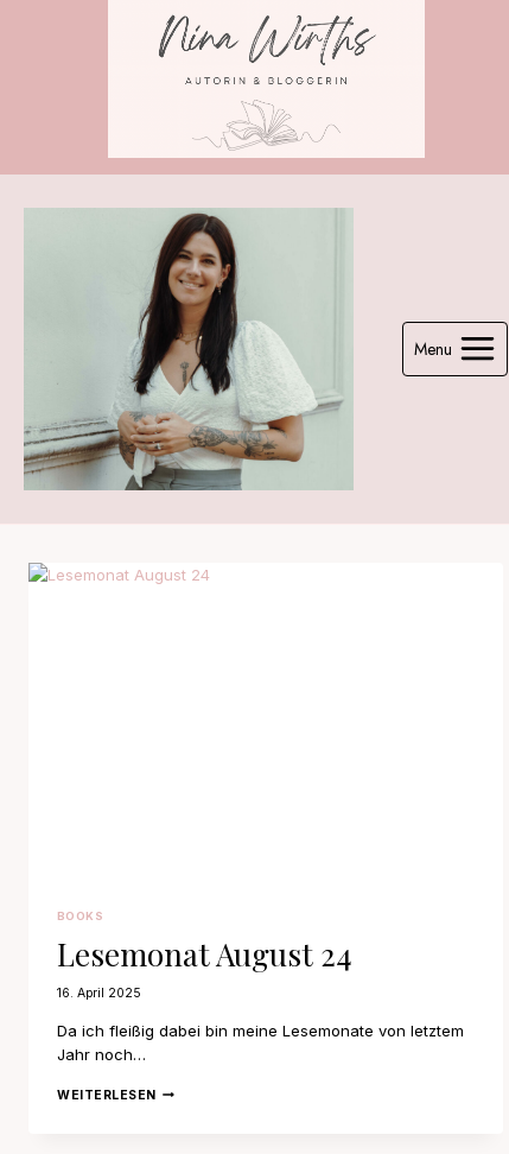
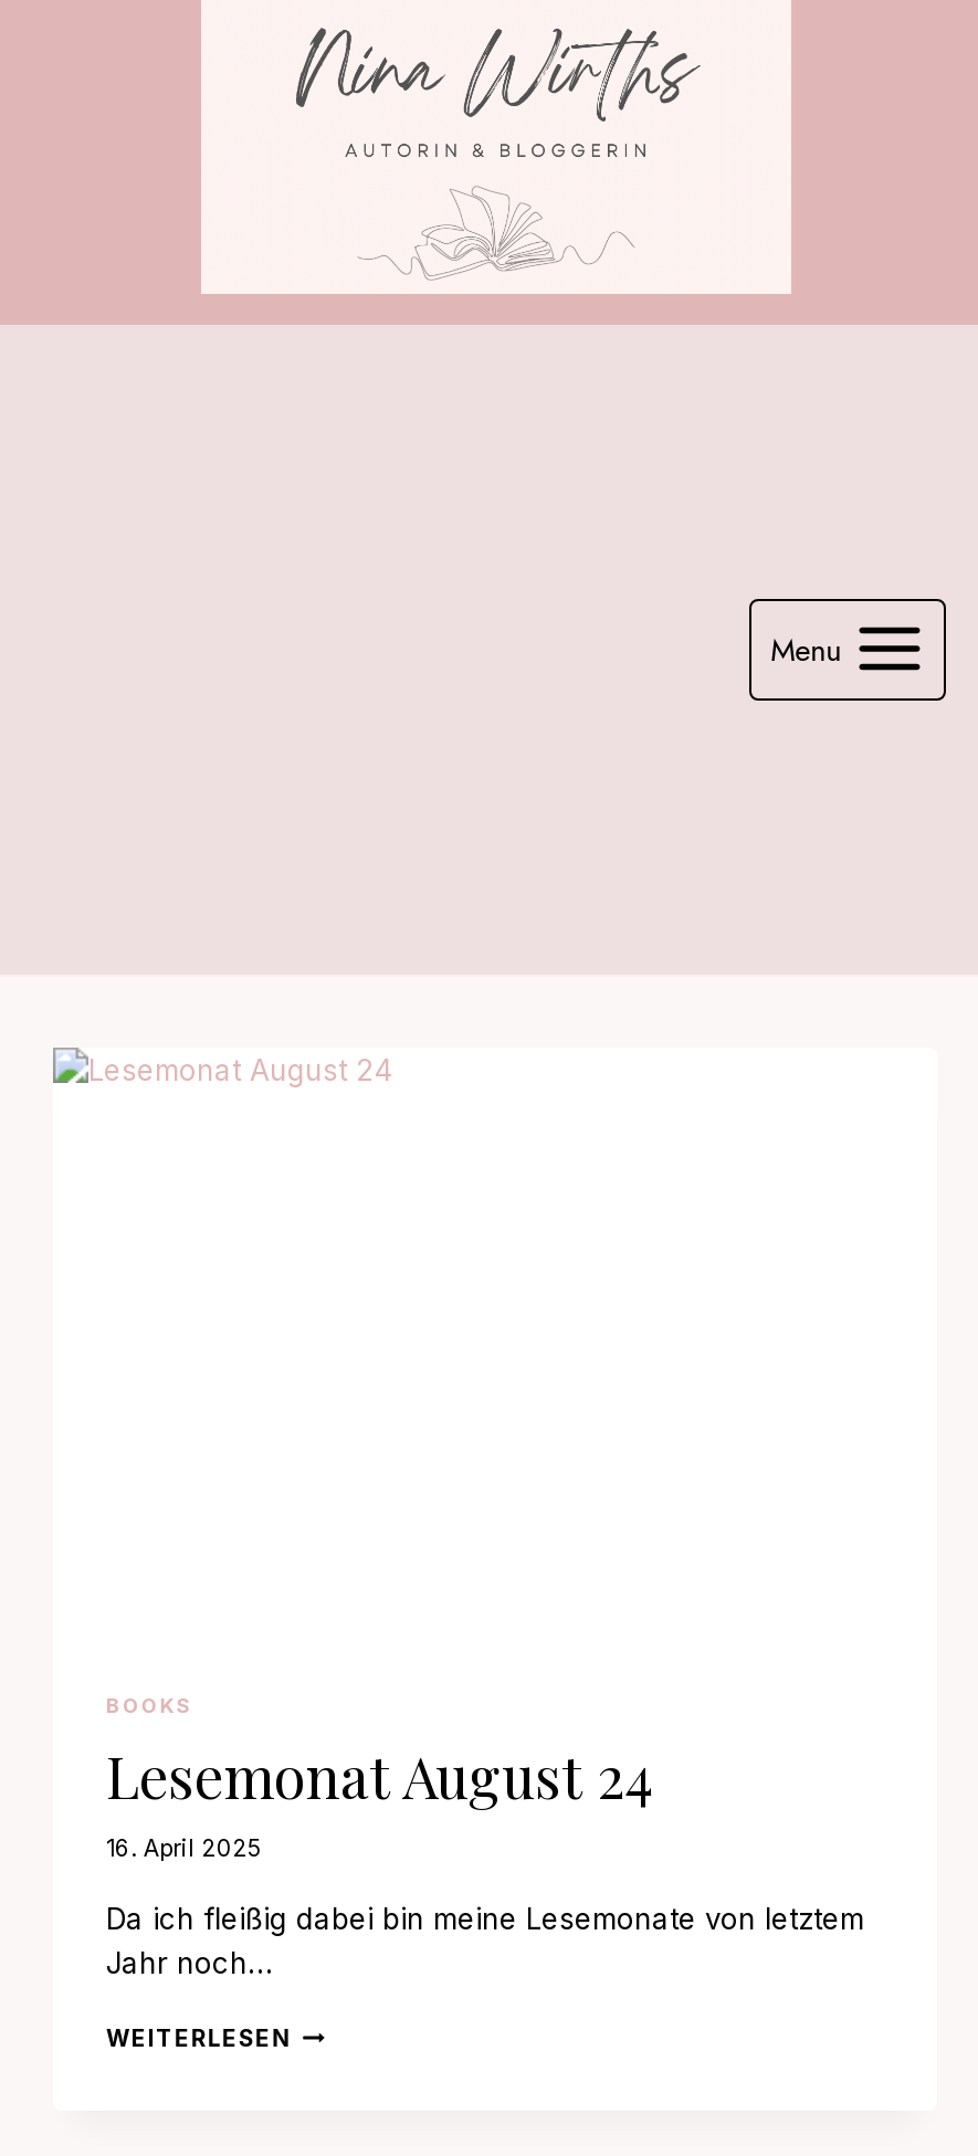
- [image]
